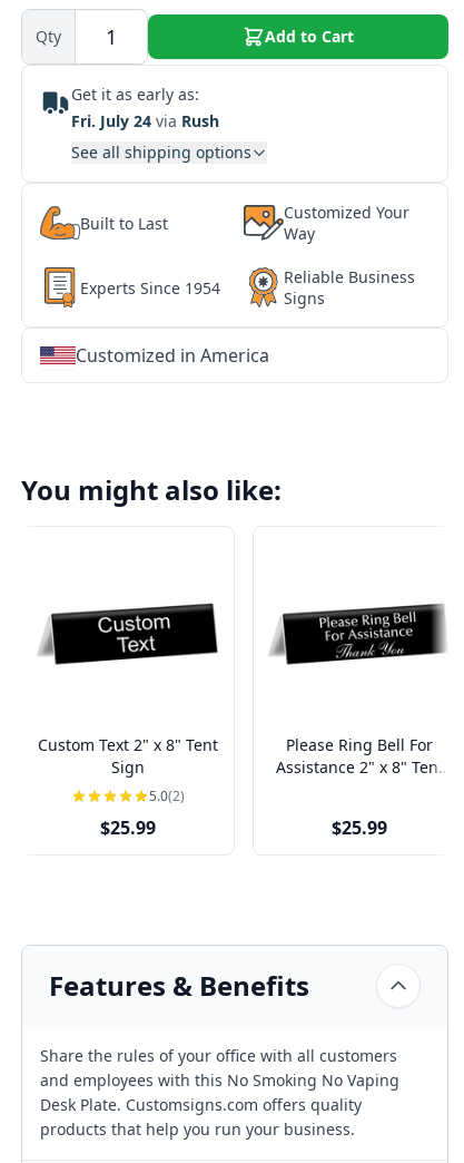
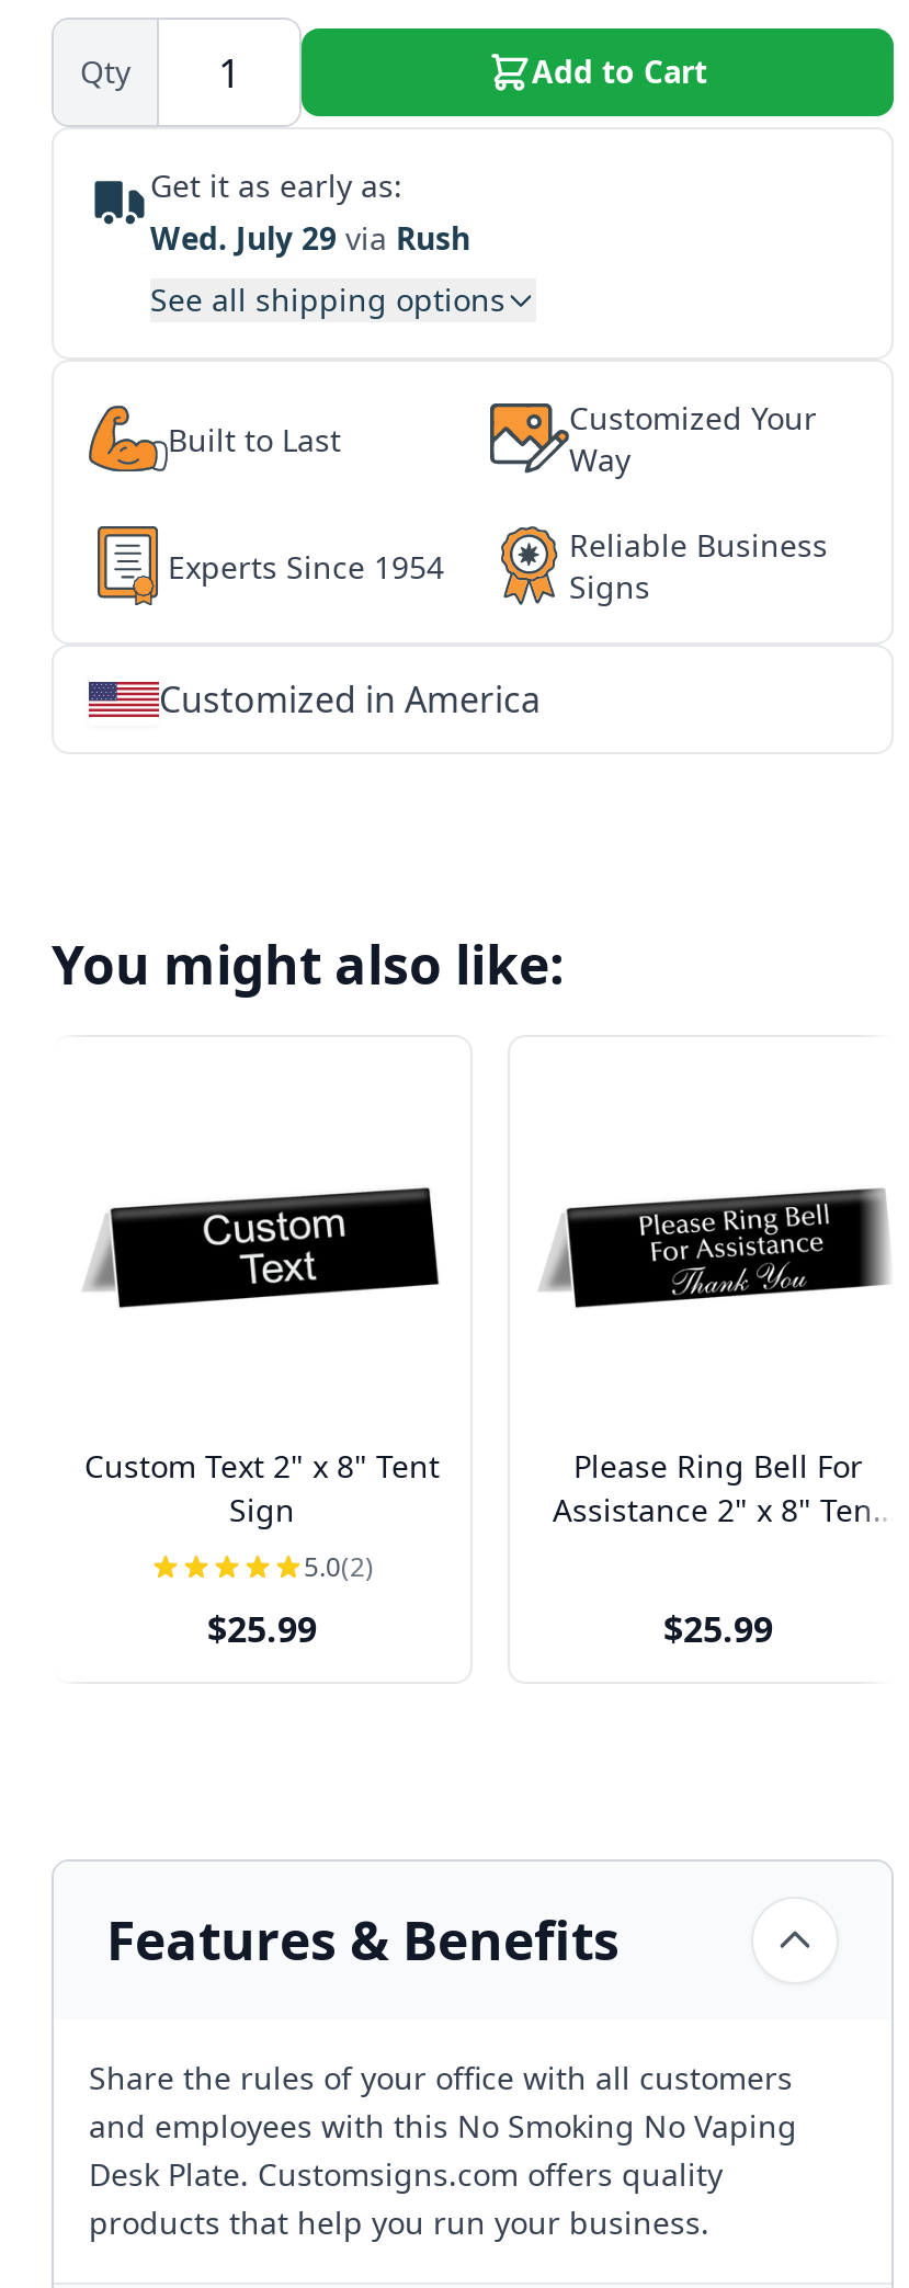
- Fri. July 24 via Rush
+ Wed. July 29 via Rush
